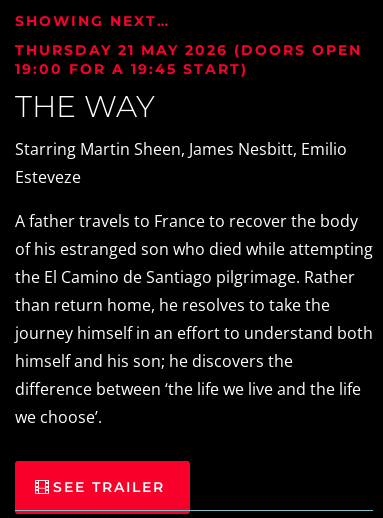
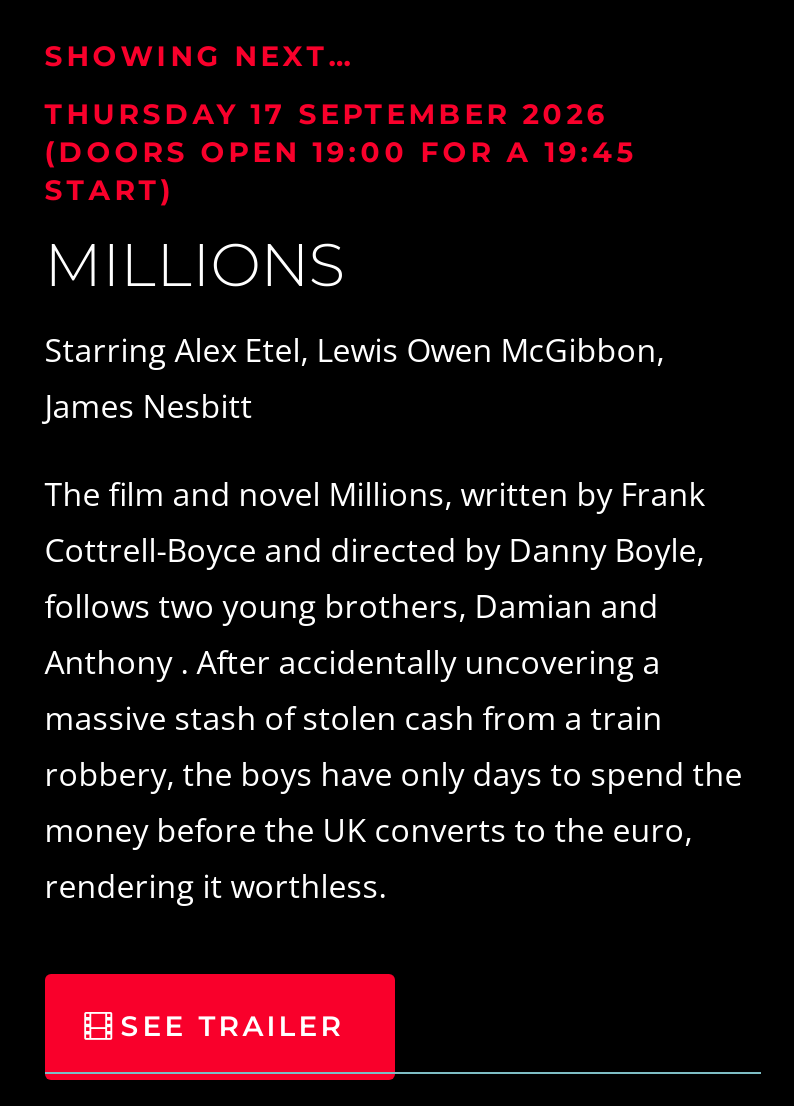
- THURSDAY 21 MAY 2026 (DOORS OPEN
- 19:00 FOR A 19:45 START)
- THE WAY
- Starring Martin Sheen, James Nesbitt, Emilio
- Esteveze
+ THURSDAY 17 SEPTEMBER 2026
+ (DOORS OPEN 19:00 FOR A 19:45
+ START)
+ MILLIONS
+ Starring Alex Etel, Lewis Owen McGibbon,
+ James Nesbitt

- A father travels to France to recover the body
- of his estranged son who died while attempting
- the El Camino de Santiago pilgrimage. Rather
- than return home, he resolves to take the
- journey himself in an effort to understand both
- himself and his son; he discovers the
- difference between ‘the life we live and the life
- we choose’.
+ The film and novel Millions, written by Frank
+ Cottrell-Boyce and directed by Danny Boyle,
+ follows two young brothers, Damian and
+ Anthony . After accidentally uncovering a
+ massive stash of stolen cash from a train
+ robbery, the boys have only days to spend the
+ money before the UK converts to the euro,
+ rendering it worthless.
